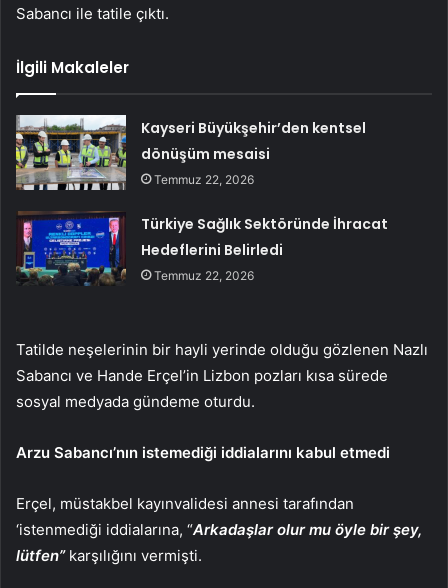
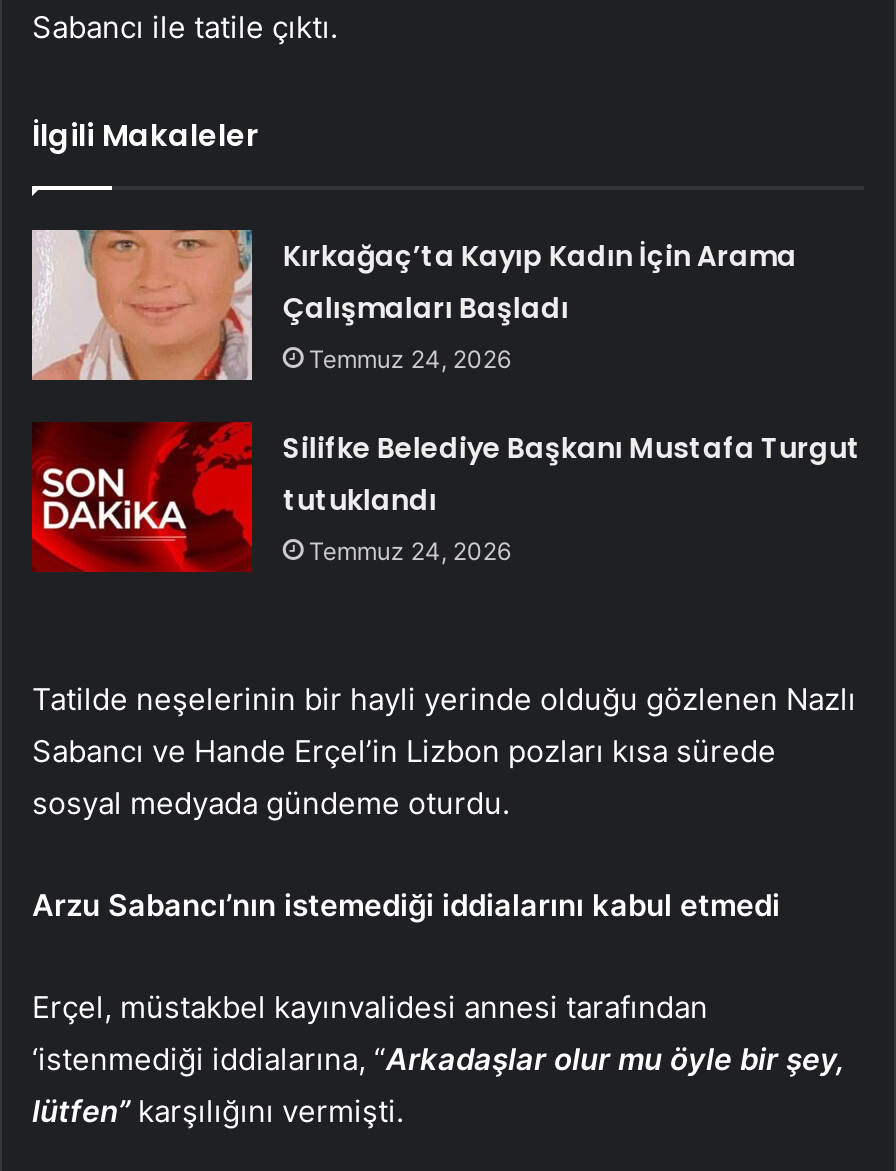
- [image]
- Kayseri Büyükşehir’den kentsel
- dönüşüm mesaisi
- Temmuz 22, 2026
+ [image]
+ Kırkağaç’ta Kayıp Kadın İçin Arama
+ Çalışmaları Başladı
+ Temmuz 24, 2026

- [image]
- Türkiye Sağlık Sektöründe İhracat
- Hedeflerini Belirledi
- Temmuz 22, 2026
+ [image]
+ Silifke Belediye Başkanı Mustafa Turgut
+ tutuklandı
+ Temmuz 24, 2026
